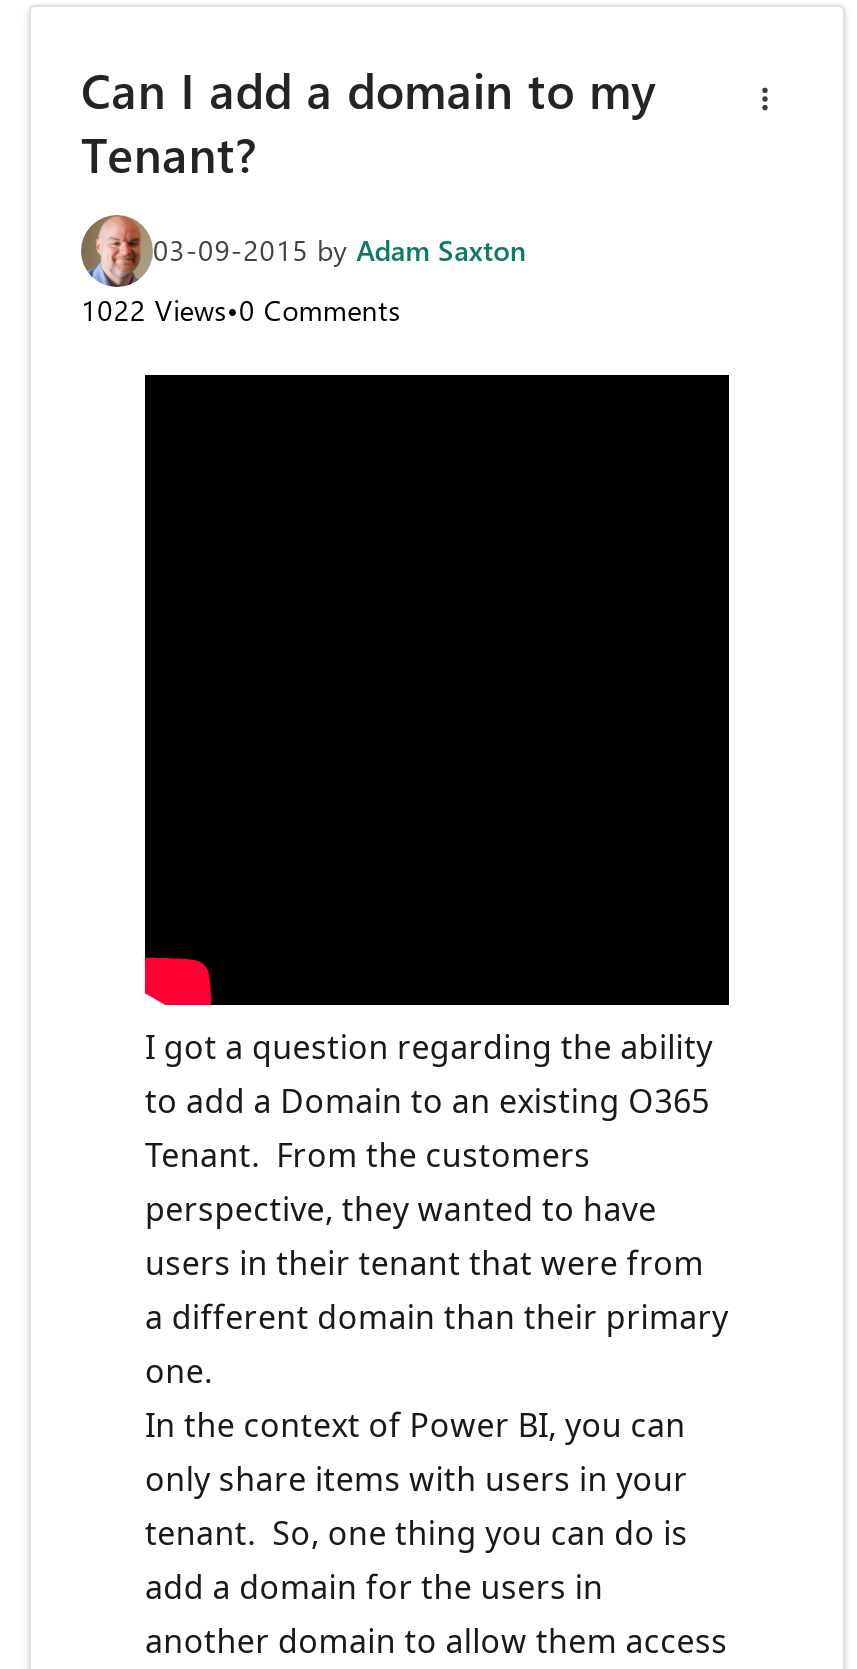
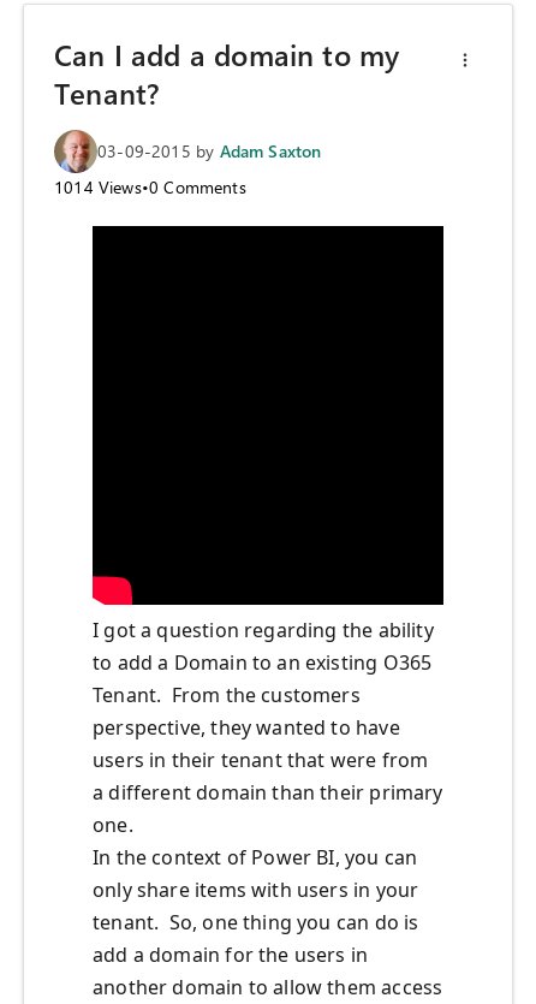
- 1022 Views•0 Comments
+ 1014 Views•0 Comments
